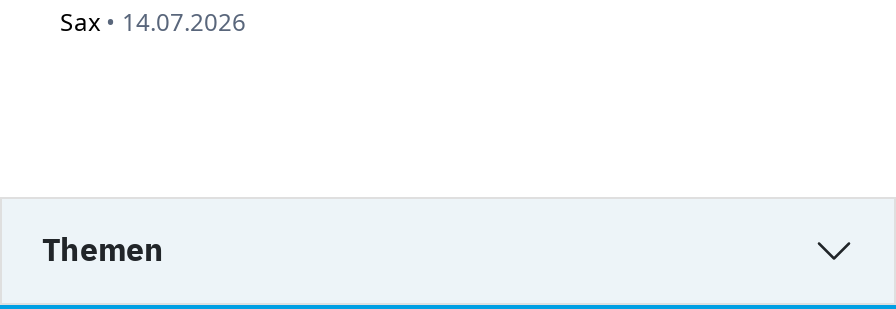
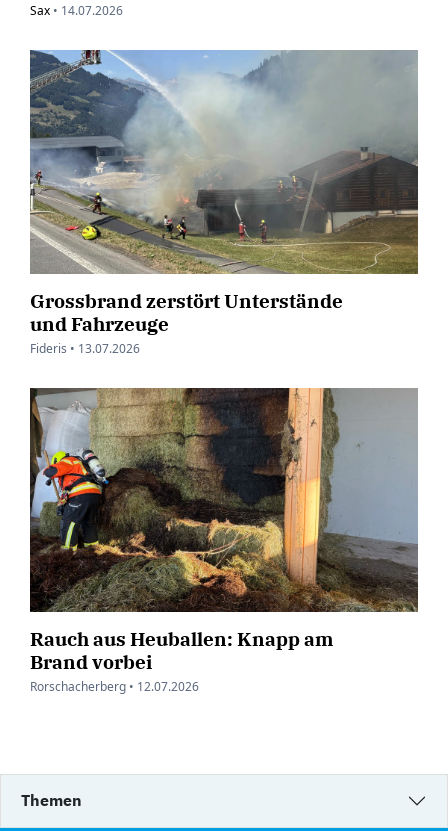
+ [image]
+ Grossbrand zerstört Unterstände
+ und Fahrzeuge
+ Fideris • 13.07.2026

+ [image]
+ Rauch aus Heuballen: Knapp am
+ Brand vorbei
+ Rorschacherberg • 12.07.2026
